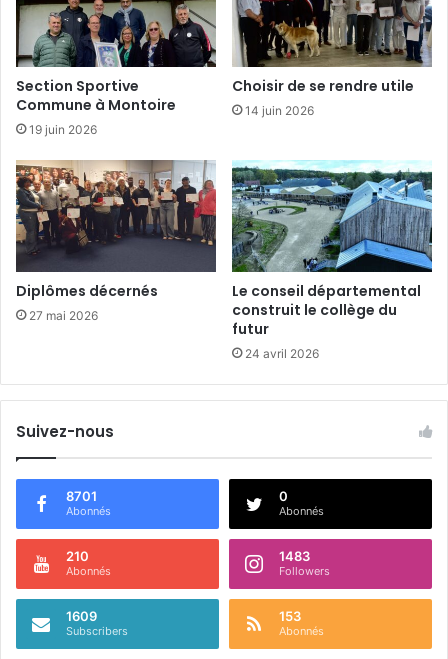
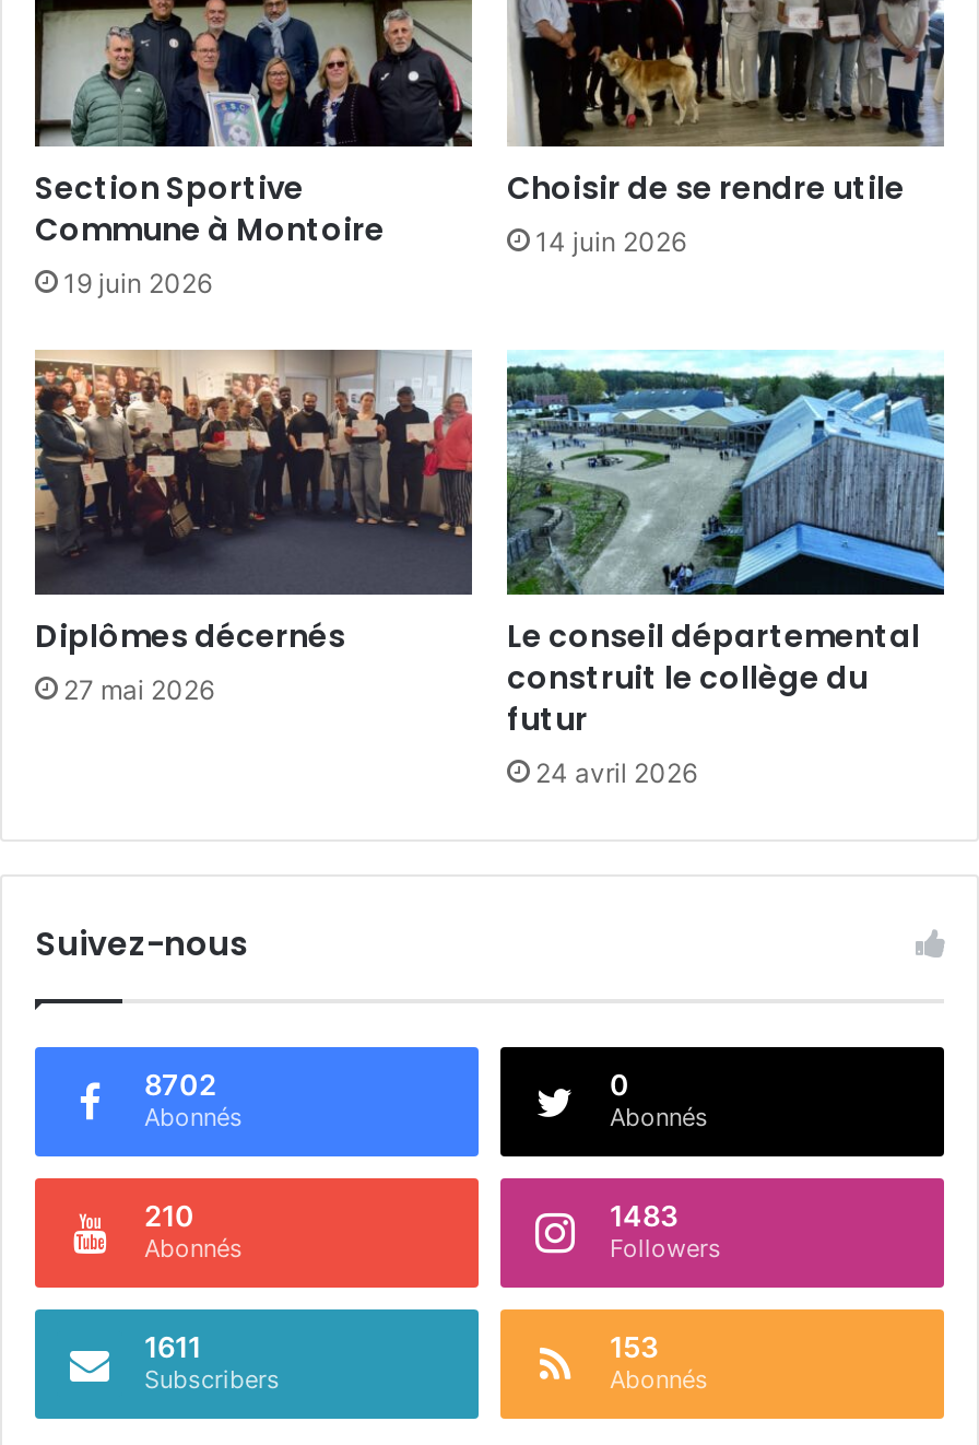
- 8701
+ 8702

- 1609
+ 1611
